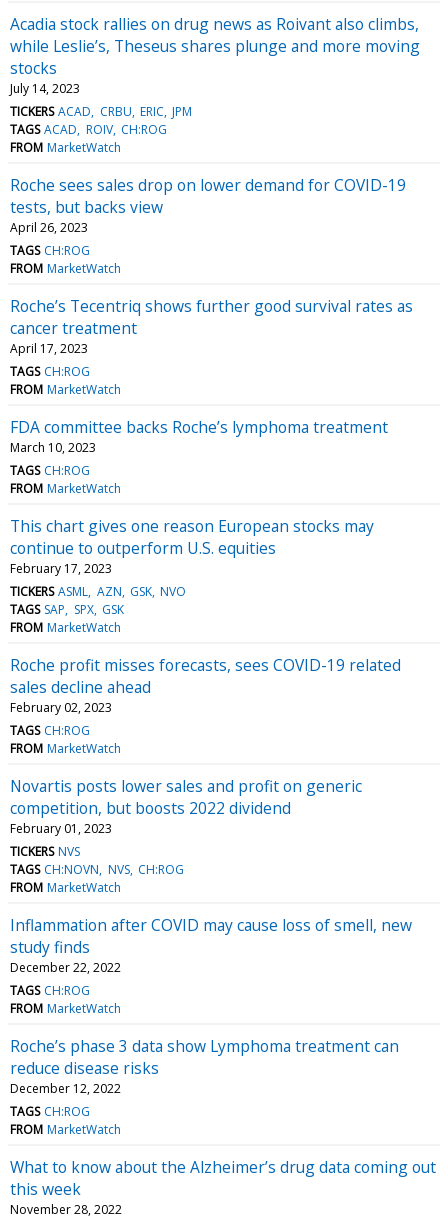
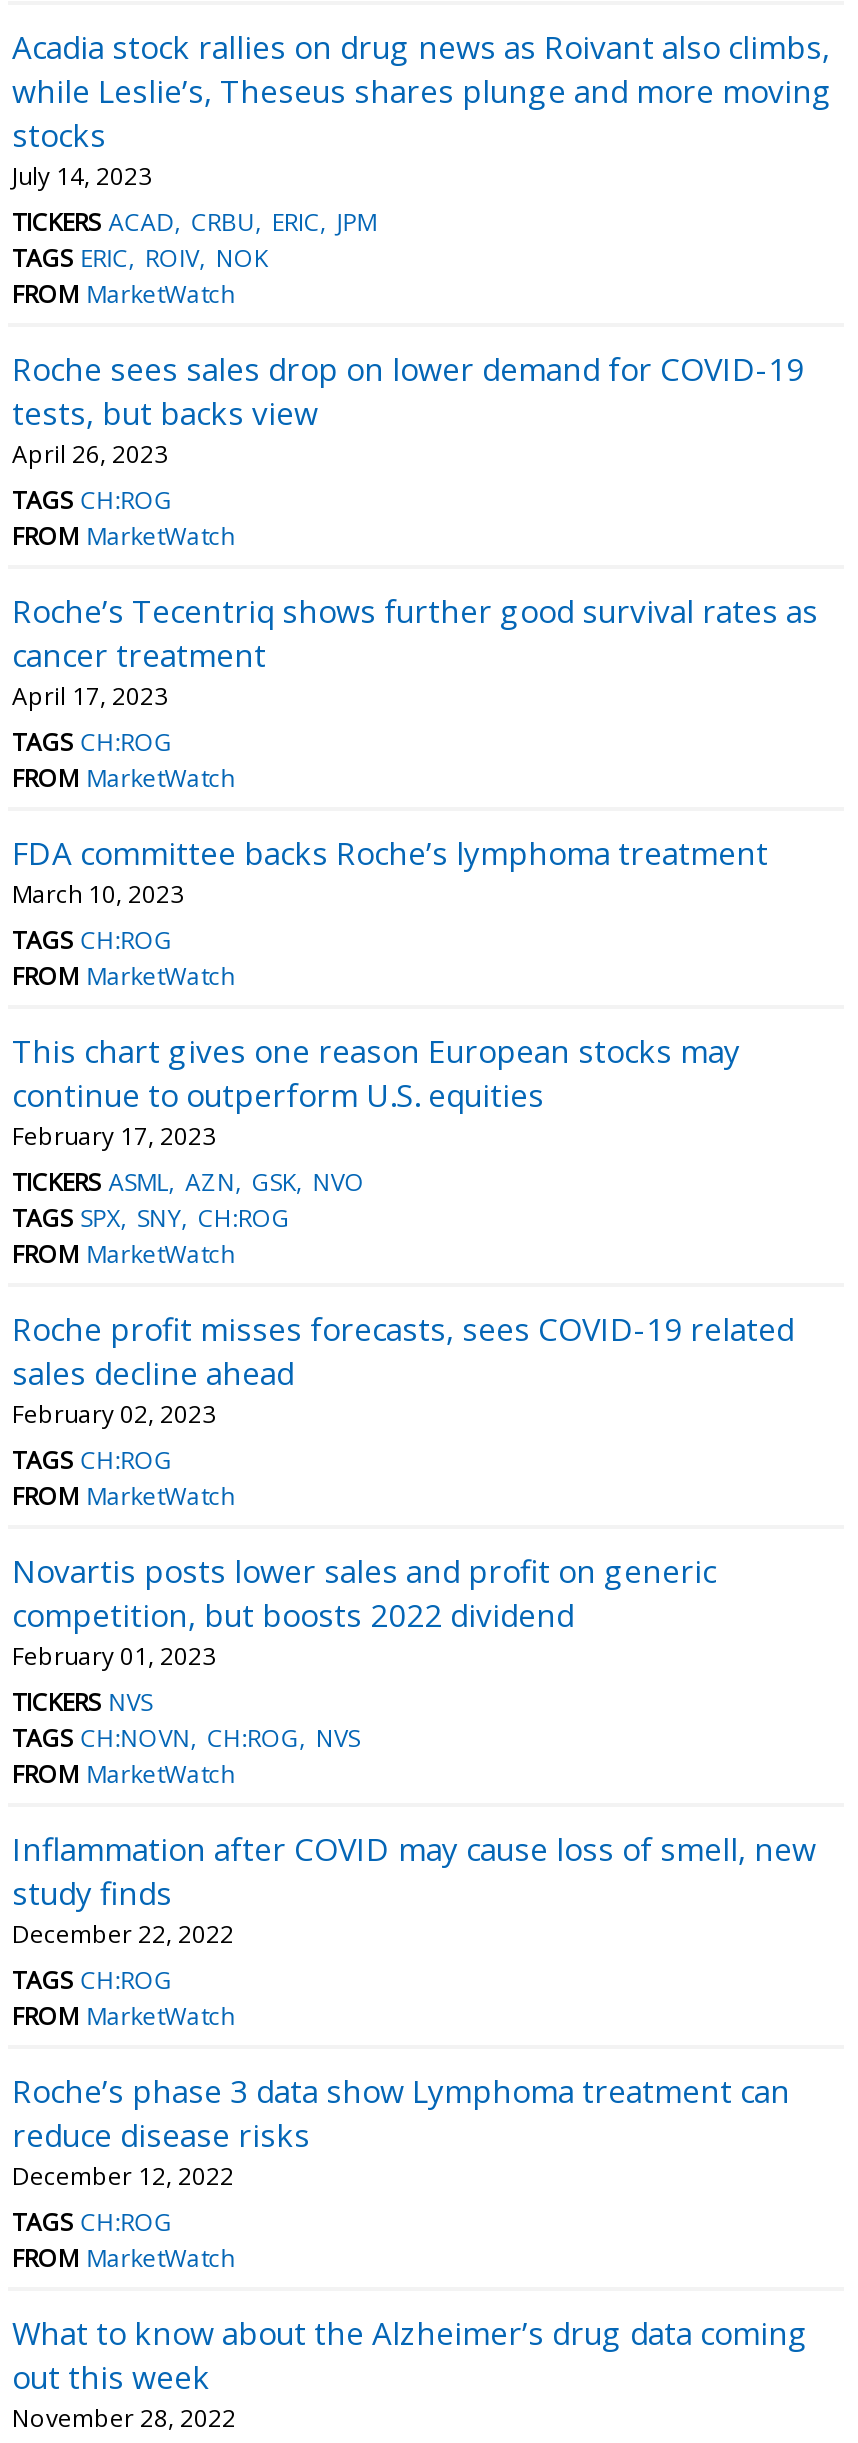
- TAGS ACAD ROIV CH:ROG
+ TAGS ERIC ROIV NOK

- TAGS SAP SPX GSK
+ TAGS SPX SNY CH:ROG

- TAGS CH:NOVN NVS CH:ROG
+ TAGS CH:NOVN CH:ROG NVS
